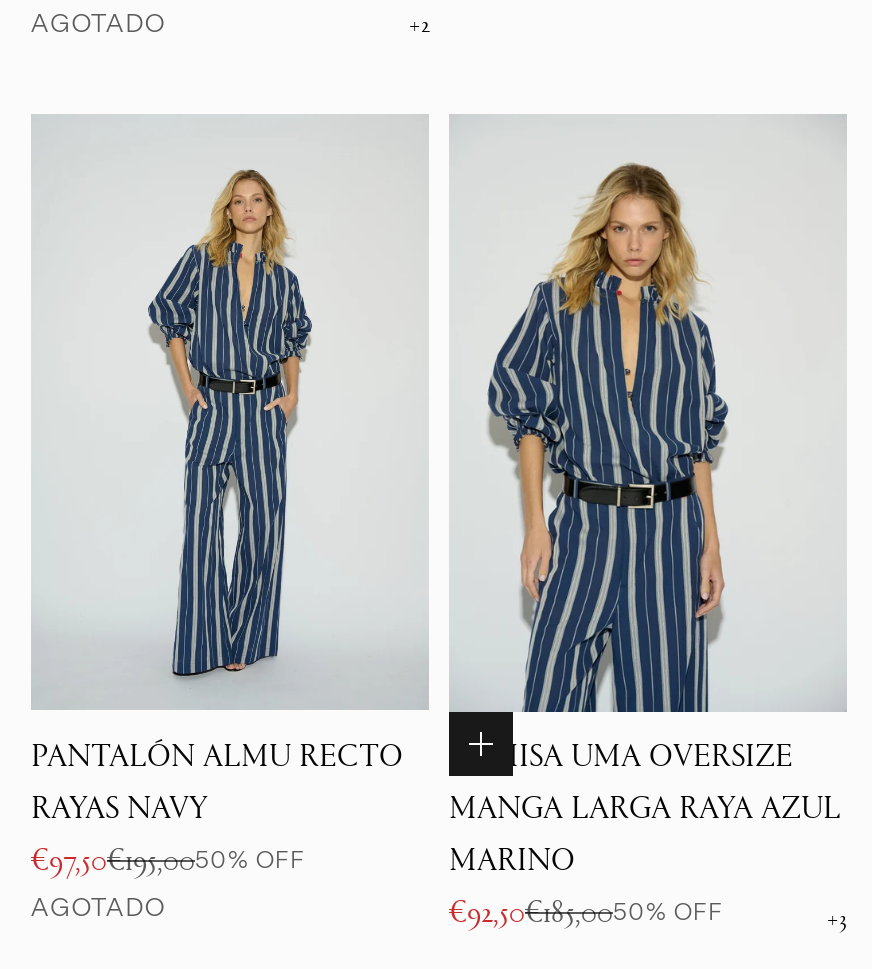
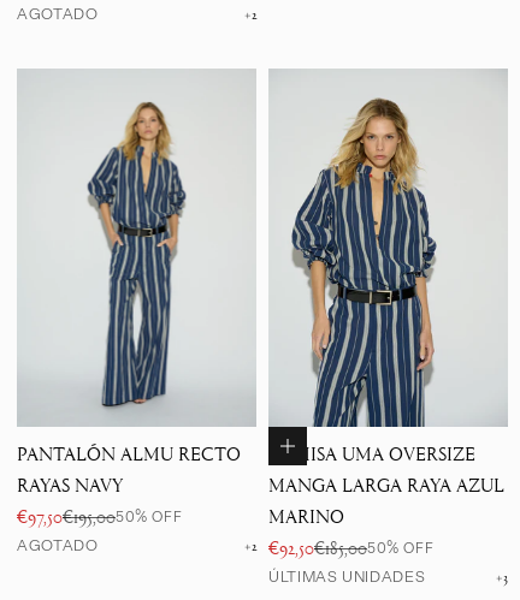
+ +2

+ ÚLTIMAS UNIDADES
